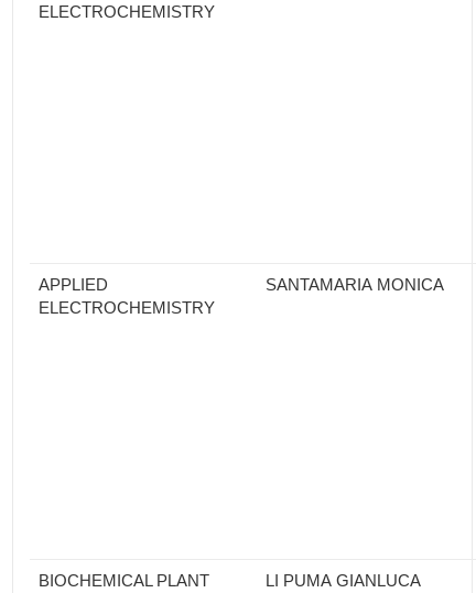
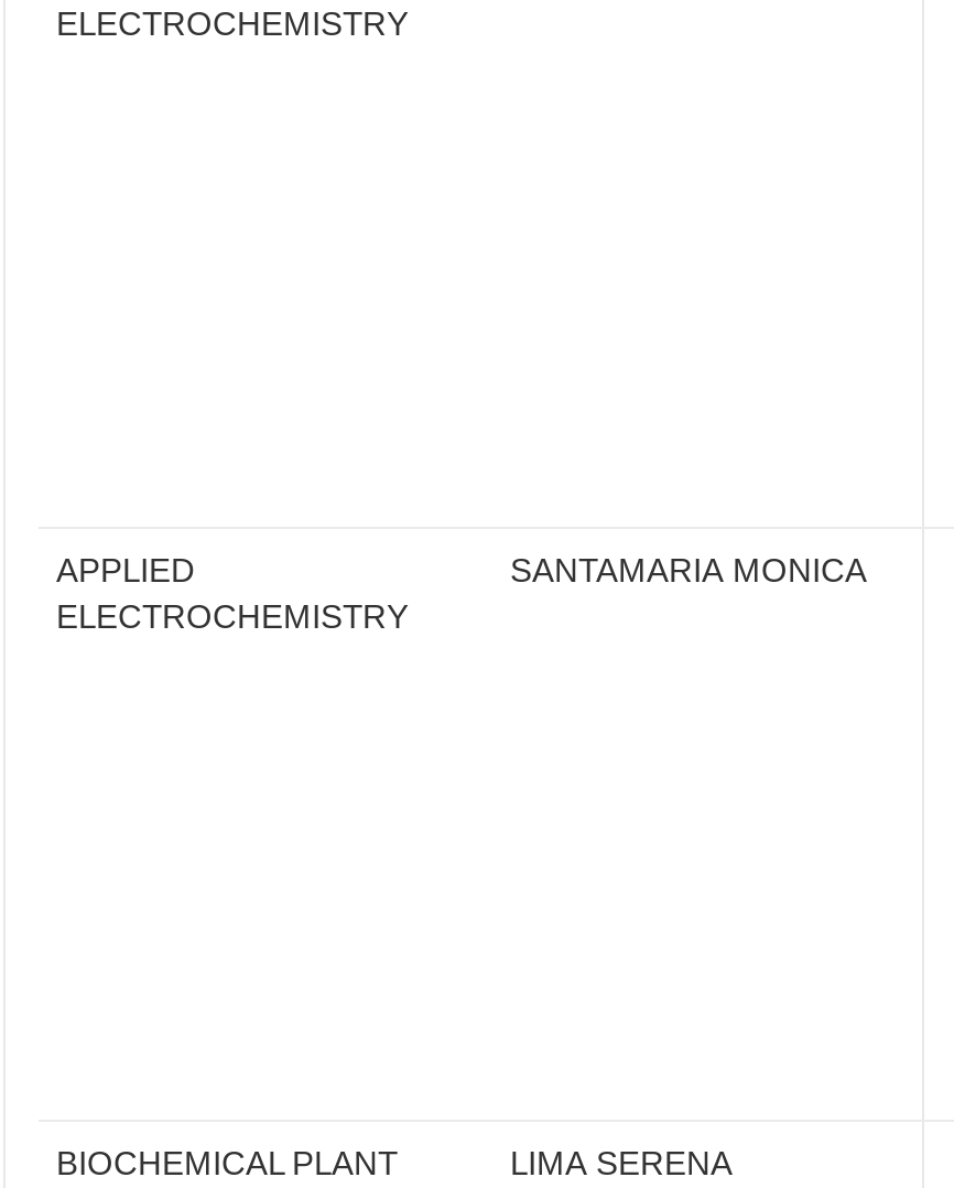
- LI PUMA GIANLUCA
+ LIMA SERENA
